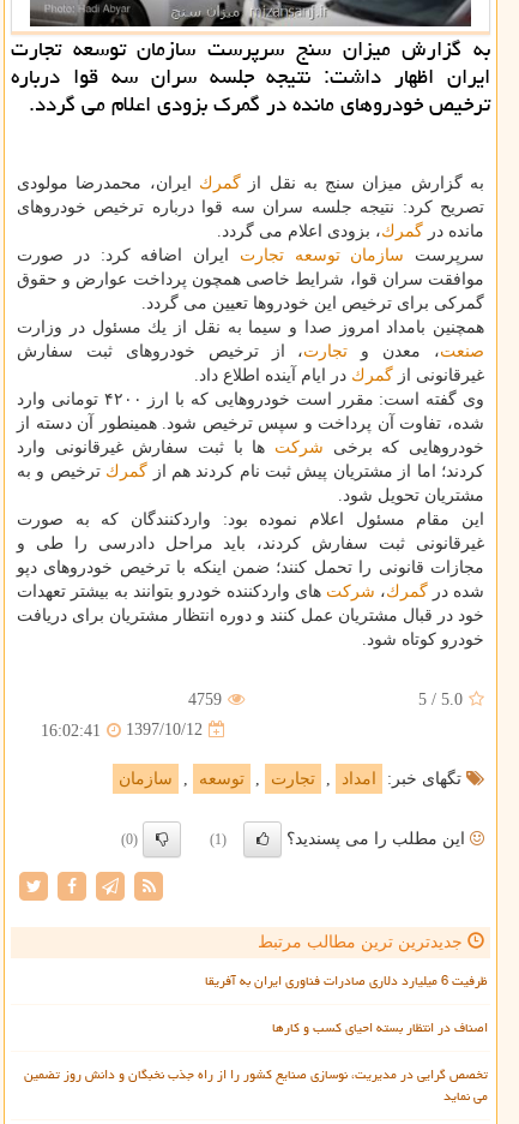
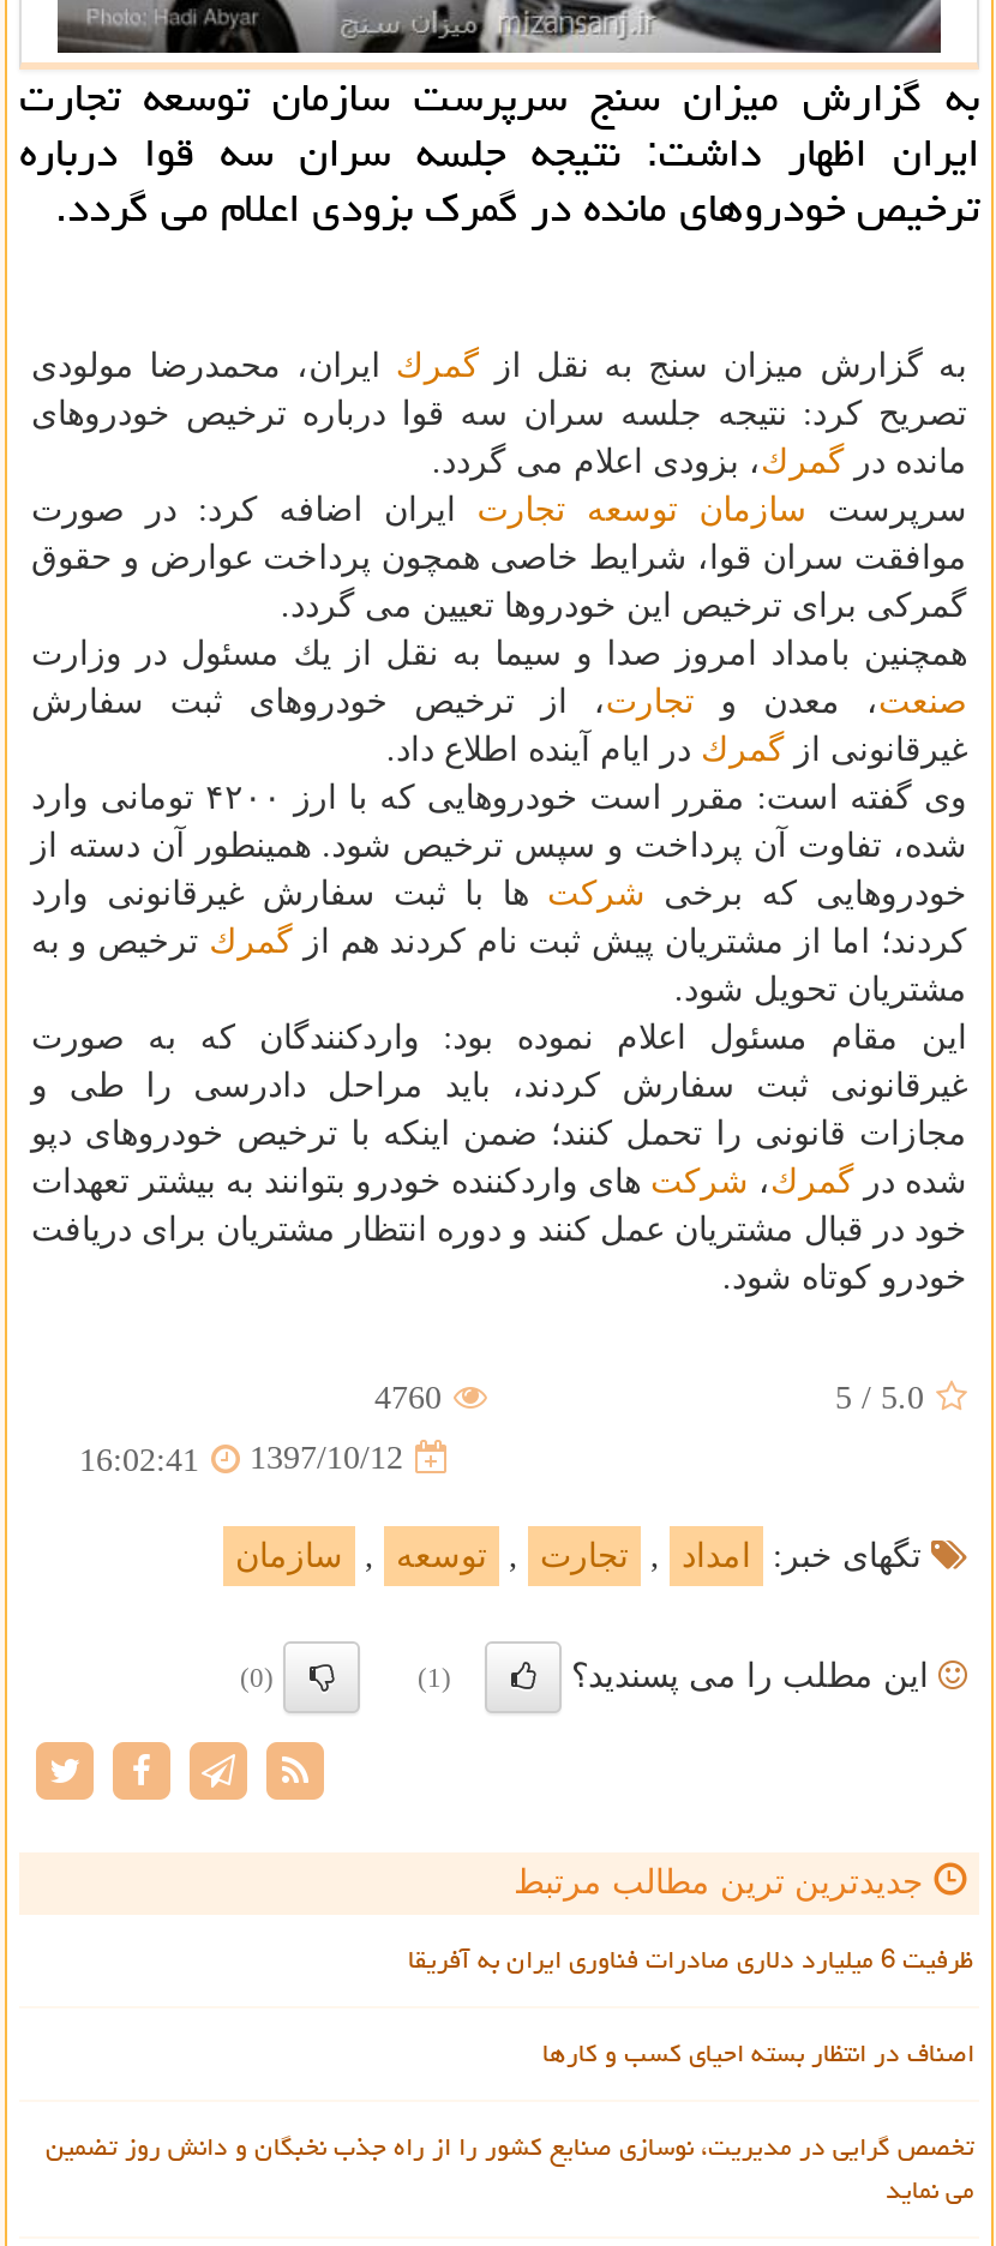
- 4759
+ 4760
